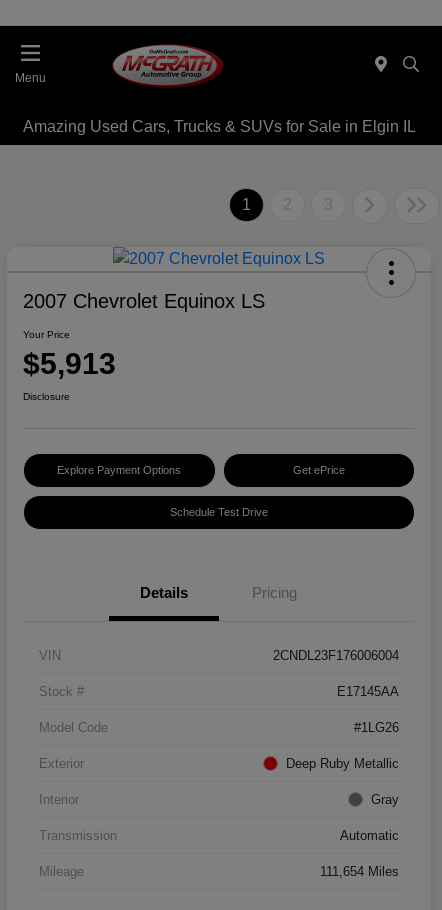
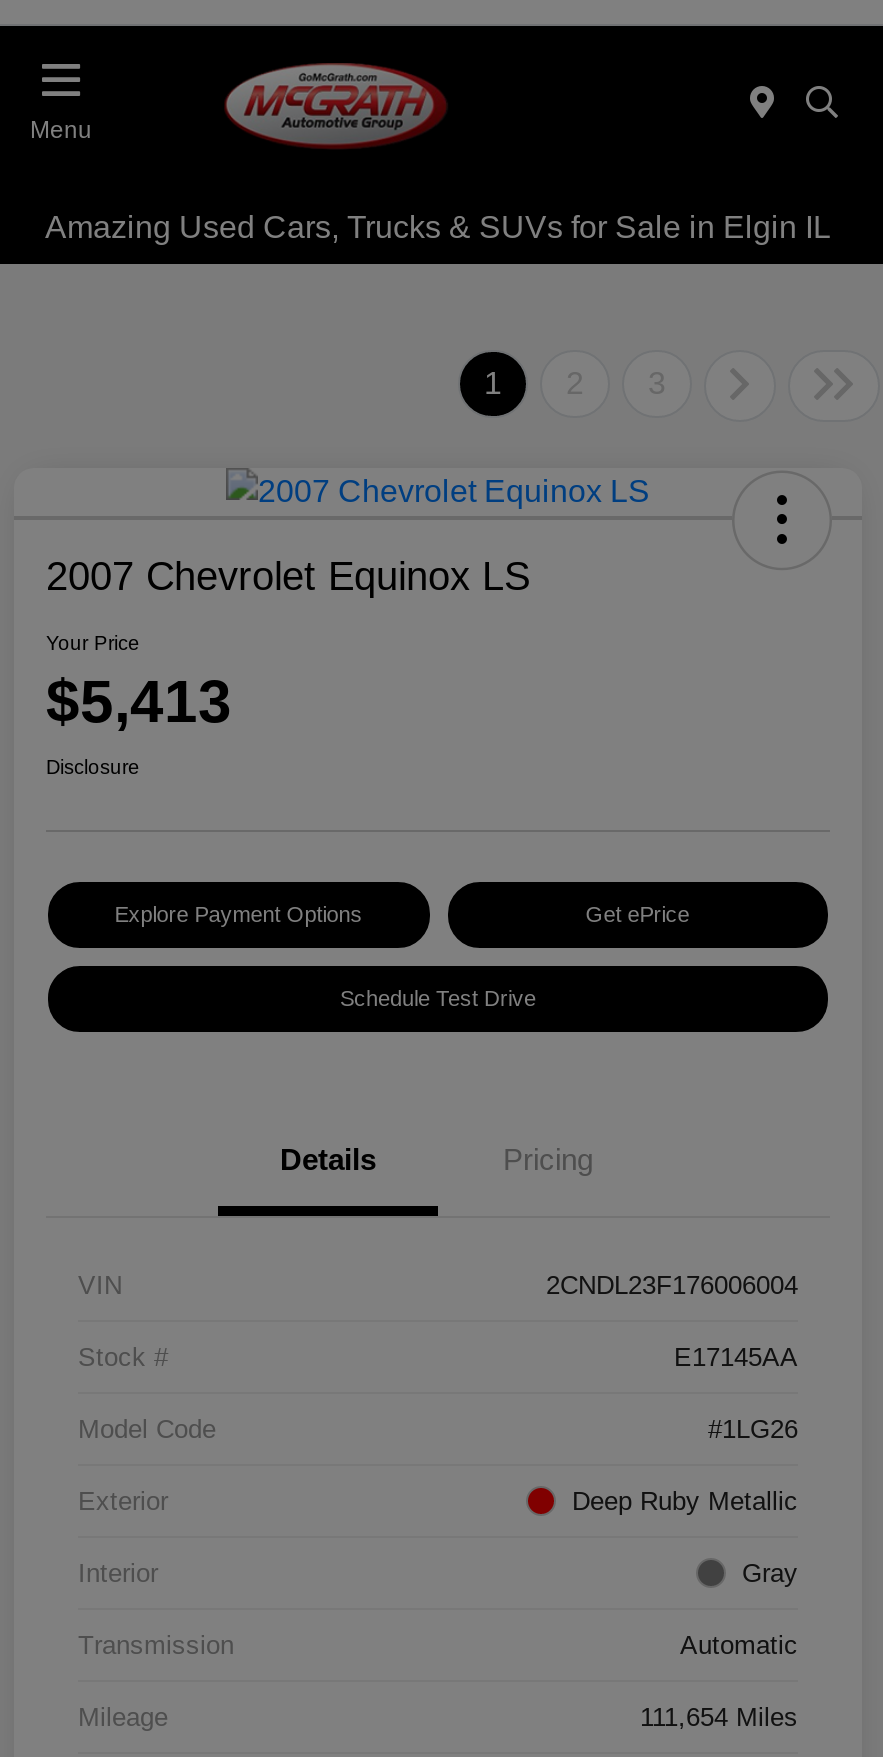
- $5,913
+ $5,413
